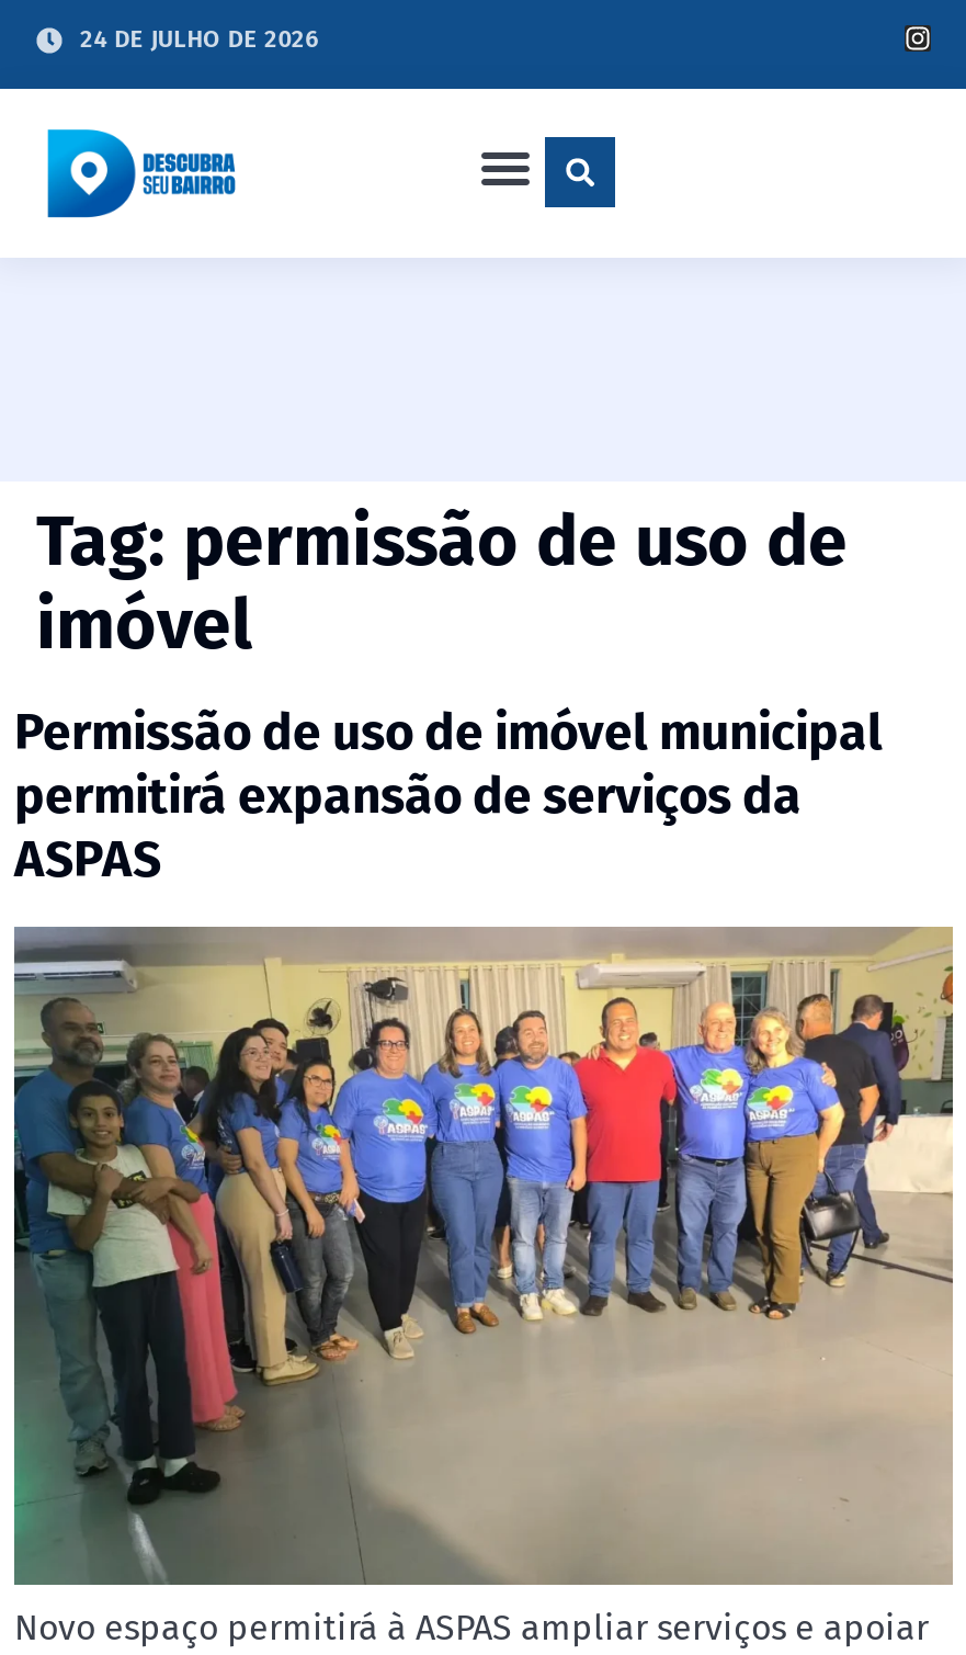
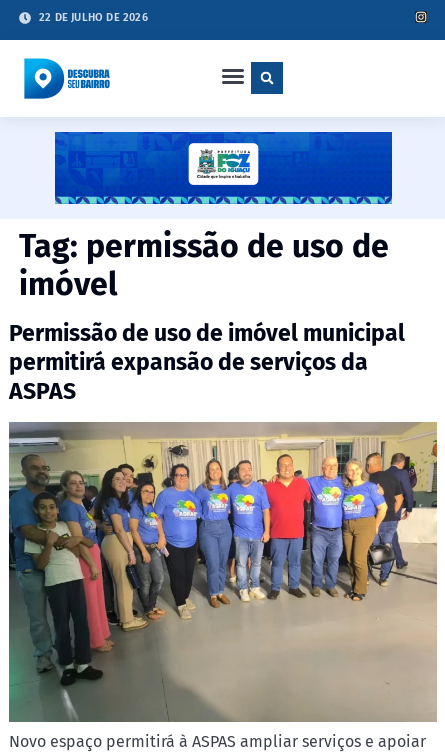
+ [image]

- 24 DE JULHO DE 2026
+ 22 DE JULHO DE 2026
